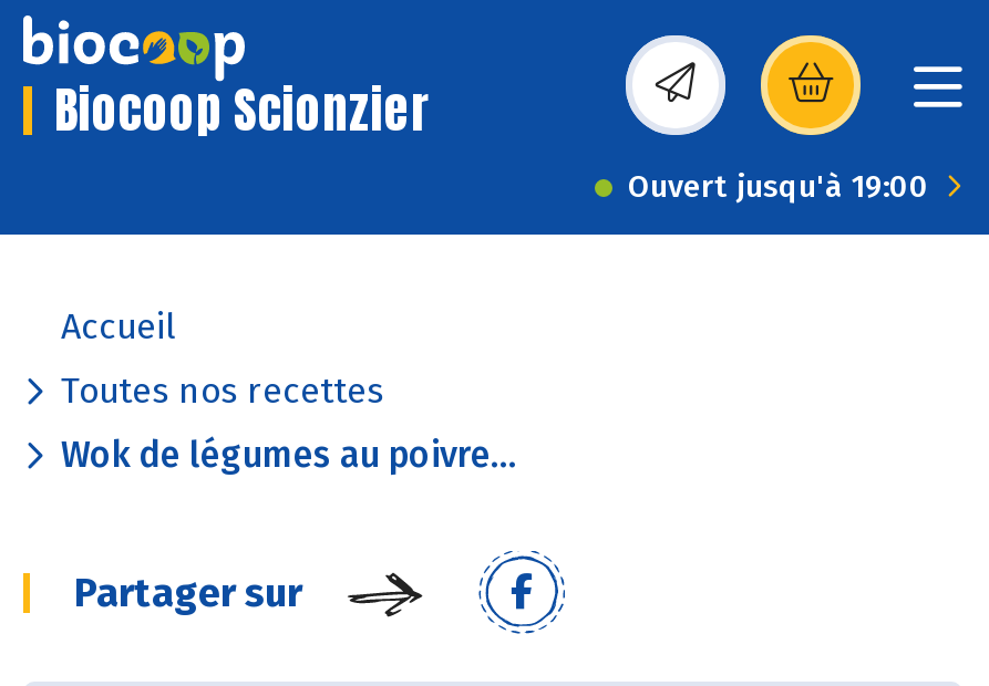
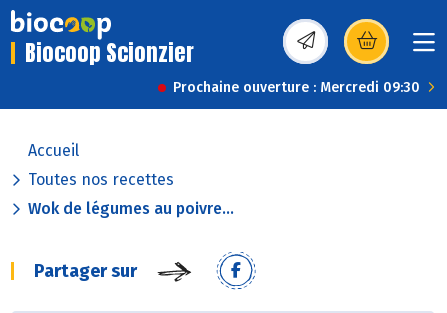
- Ouvert jusqu'à 19:00
+ Prochaine ouverture : Mercredi 09:30
